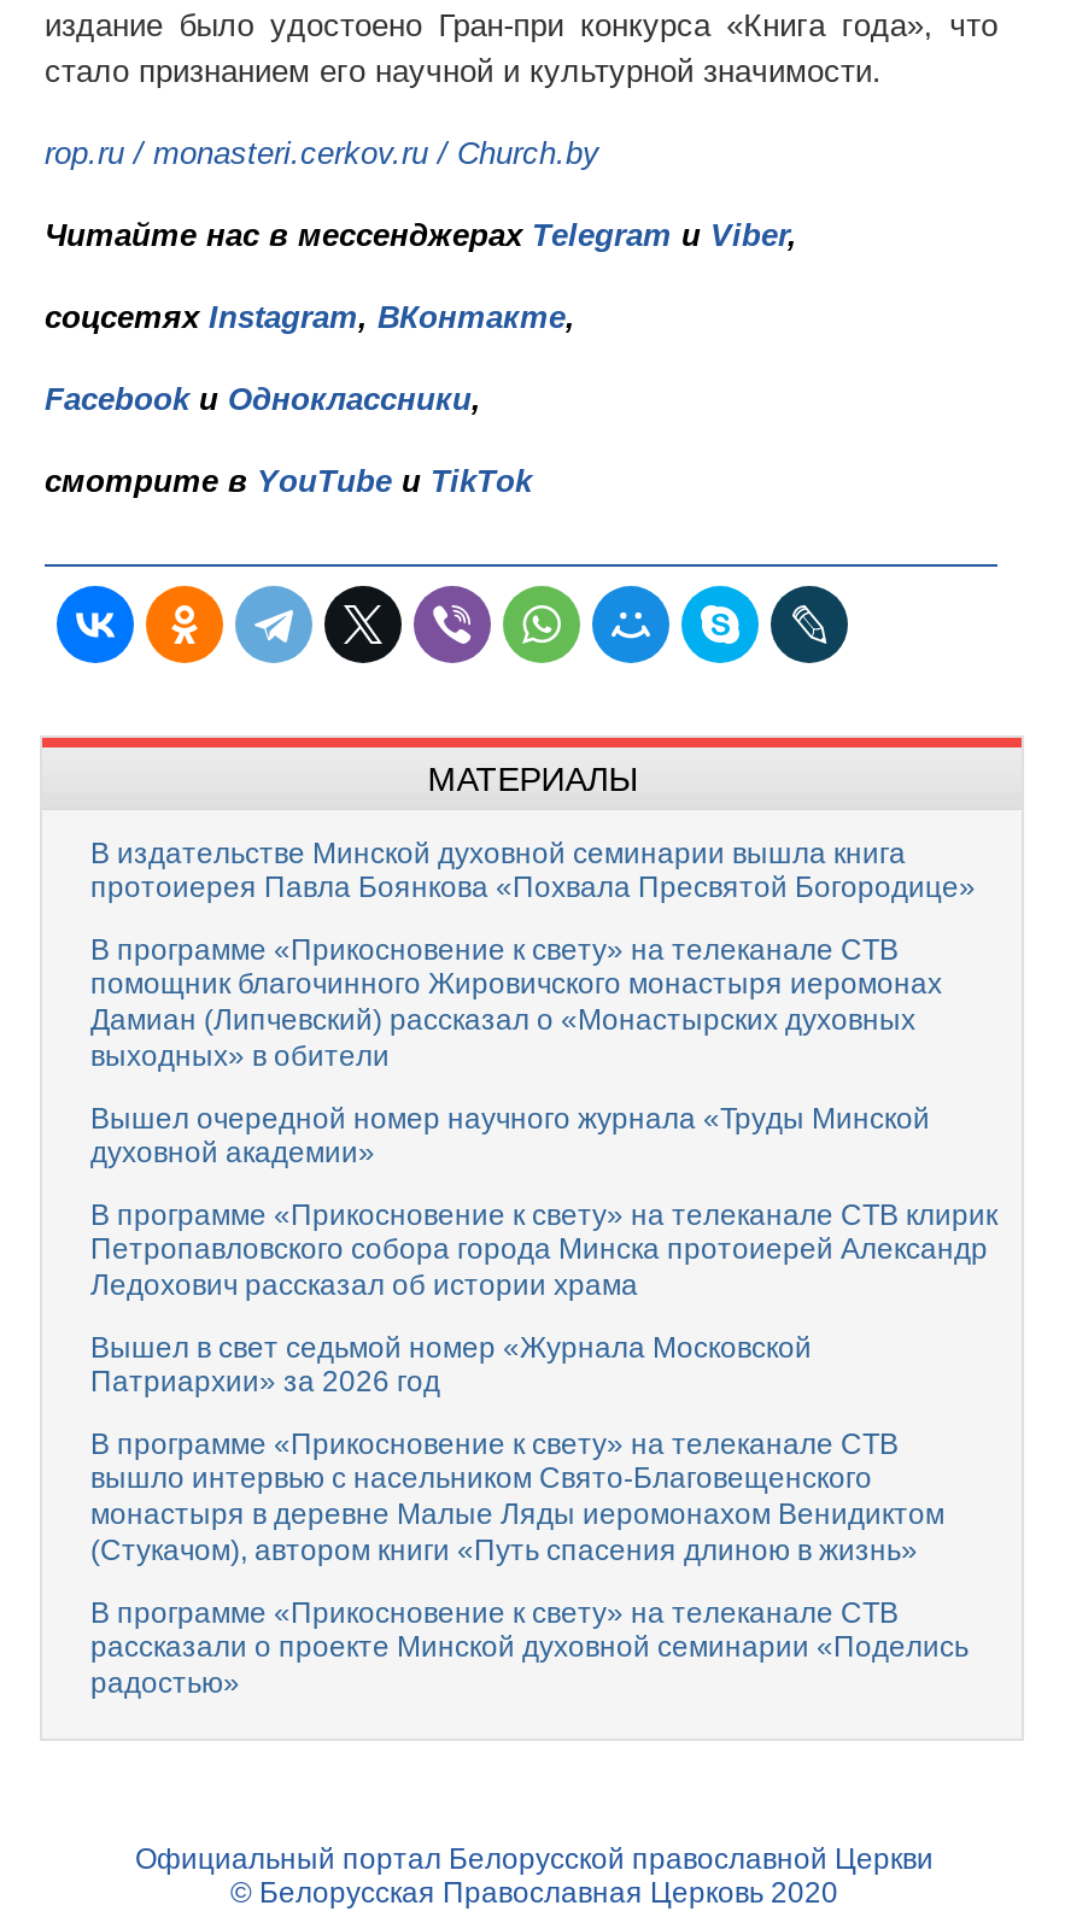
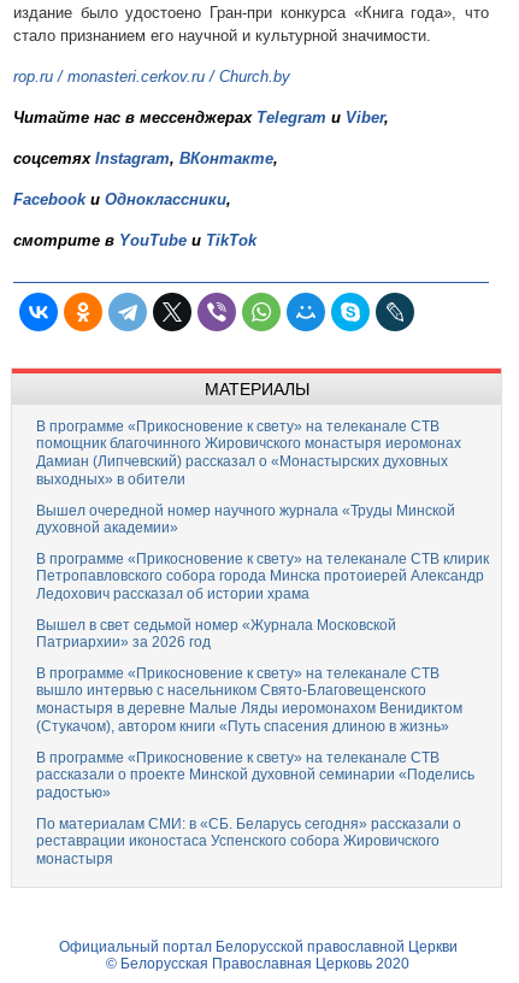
- В издательстве Минской духовной семинарии вышла книга
- протоиерея Павла Боянкова «Похвала Пресвятой Богородице»

moved up: В программе «Прикосновение к свету» на телеканале СТВ | помощник благочинного Жировичского монастыря иеромонах | Дамиан (Липчевский) рассказал о «Монастырских духовных | ... | рассказали о проекте Минской духовной семинарии «Поделись | радостью»

+ По материалам СМИ: в «СБ. Беларусь сегодня» рассказали о
+ реставрации иконостаса Успенского собора Жировичского
+ монастыря
